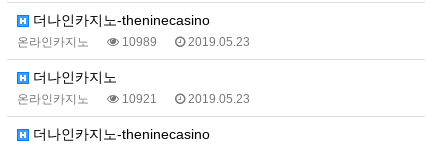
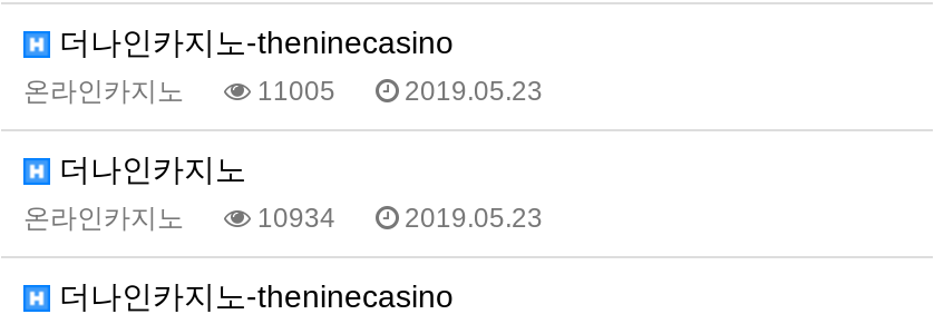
- 10989 2019.05.23
+ 11005 2019.05.23

- 10921 2019.05.23
+ 10934 2019.05.23
